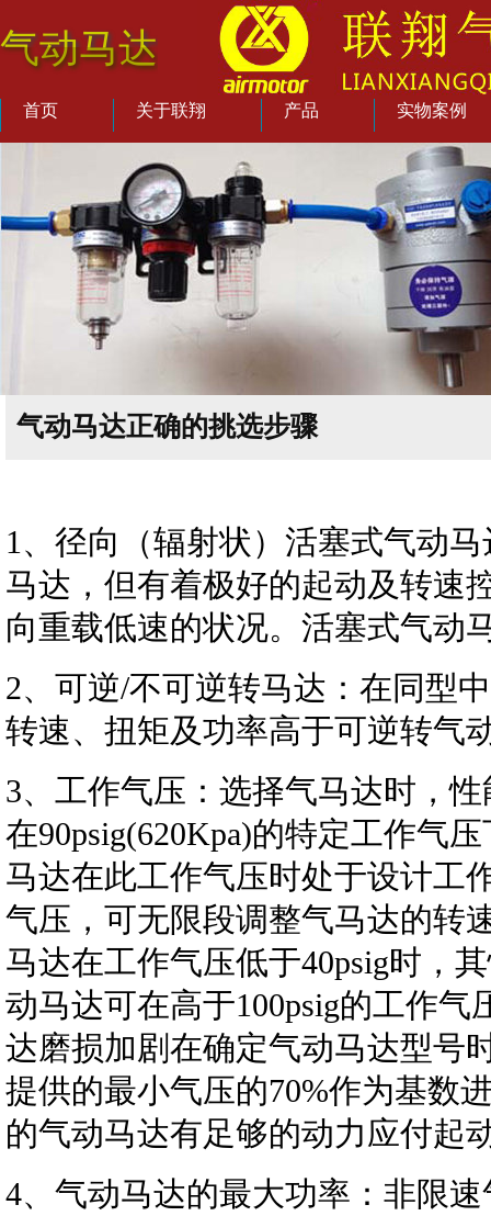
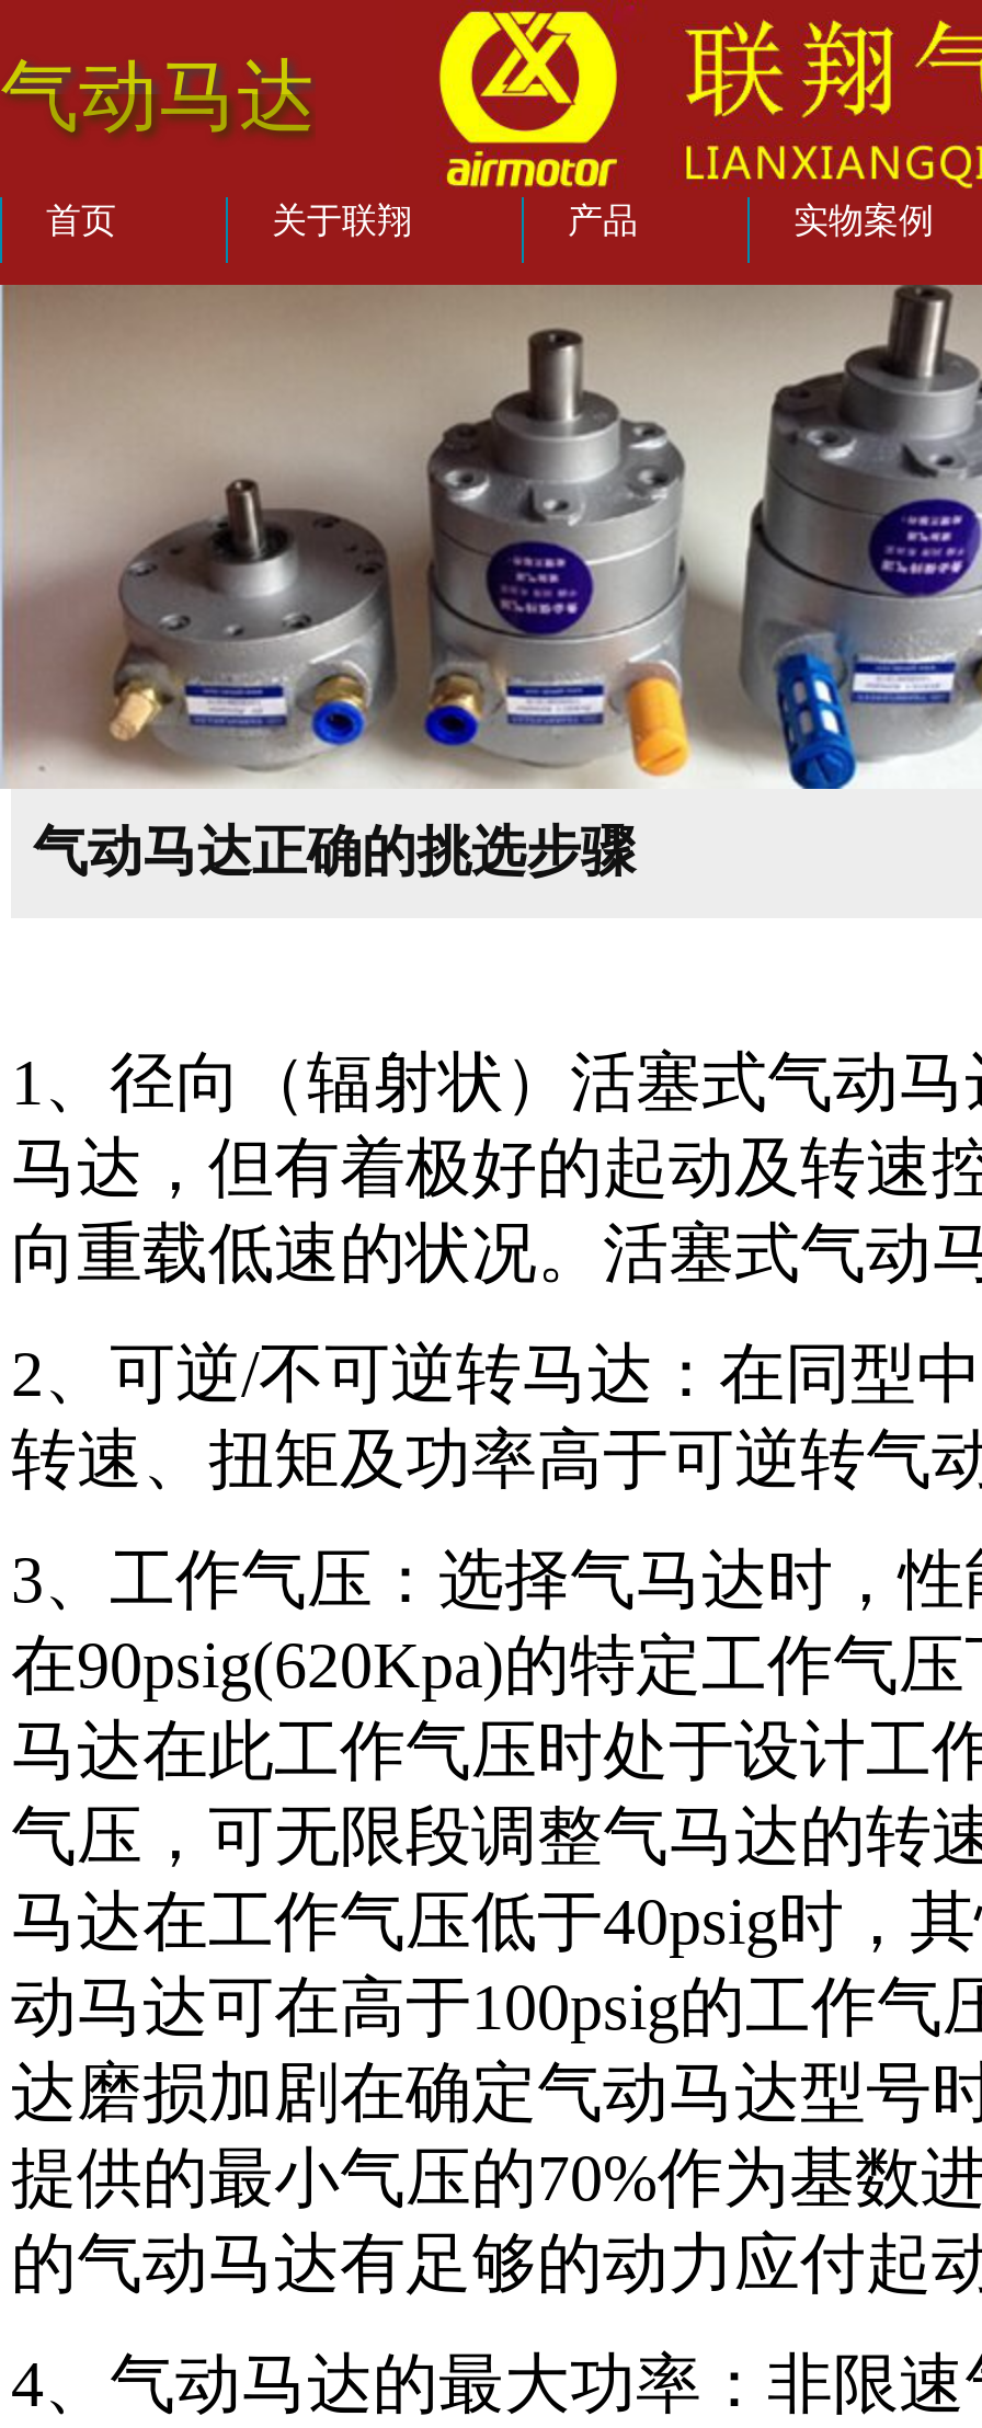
- [image]
+ [image]
